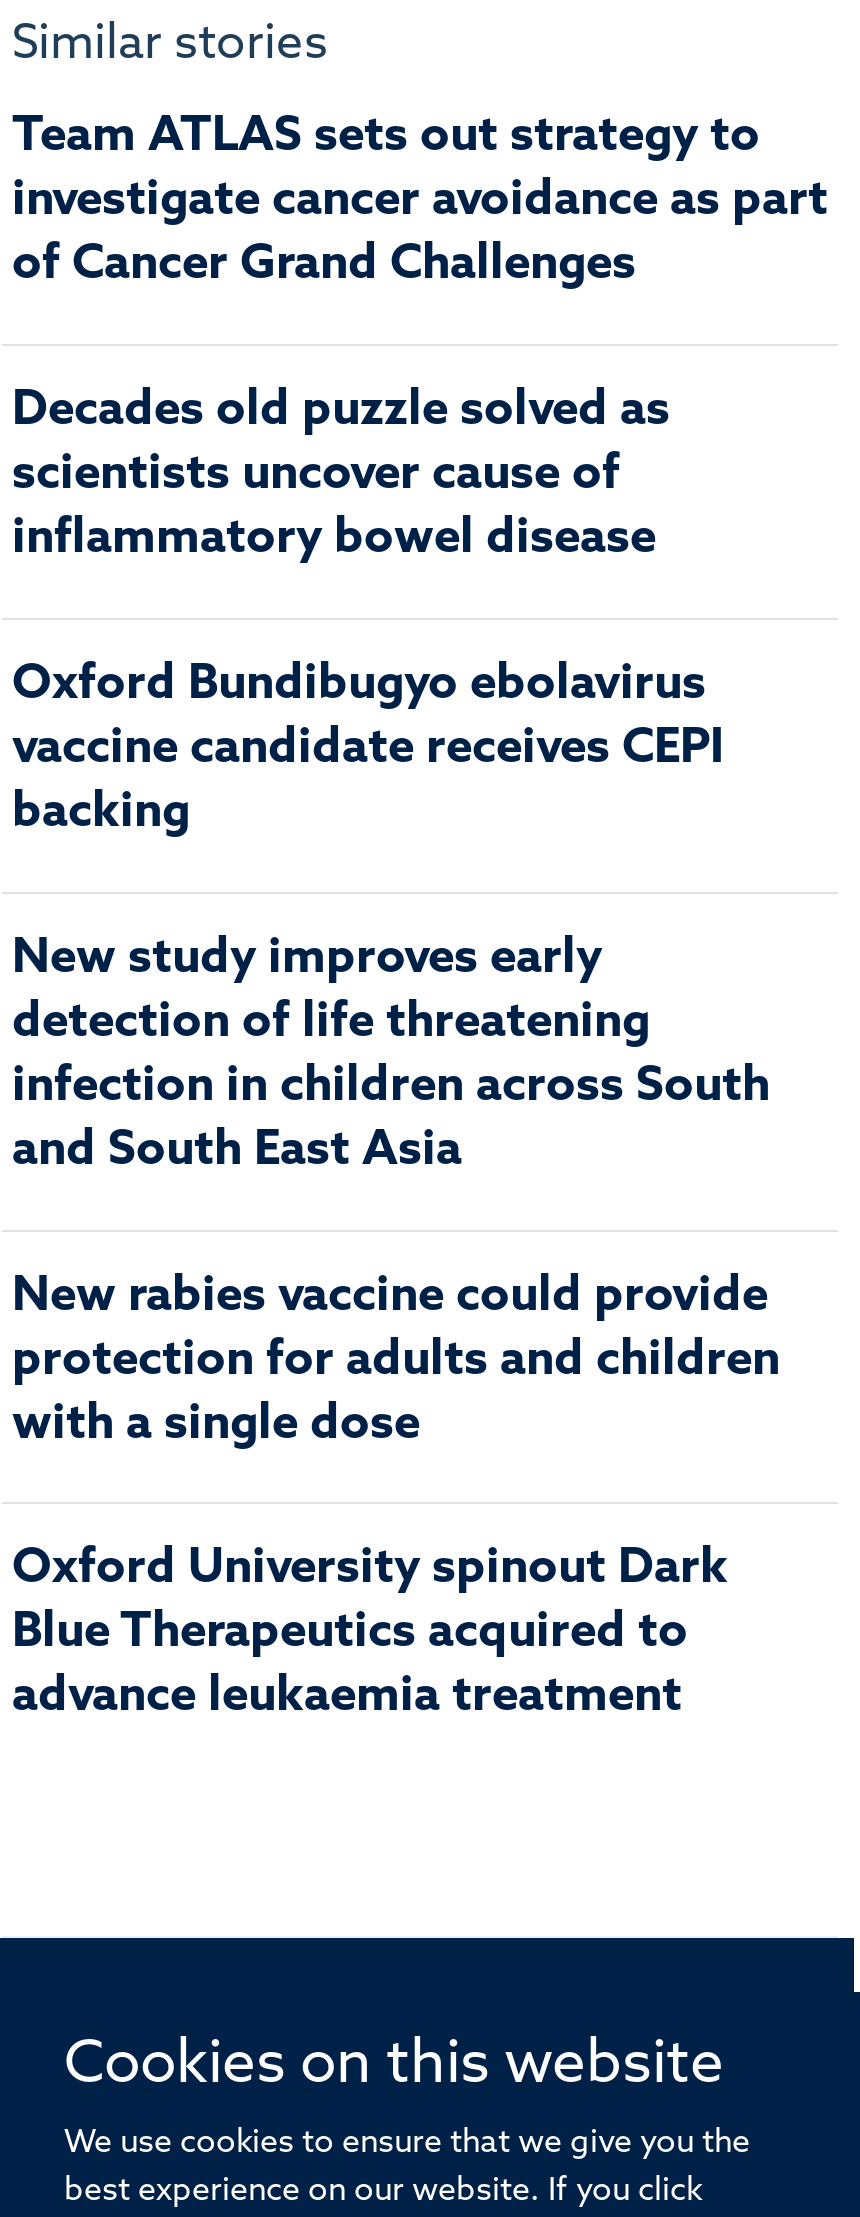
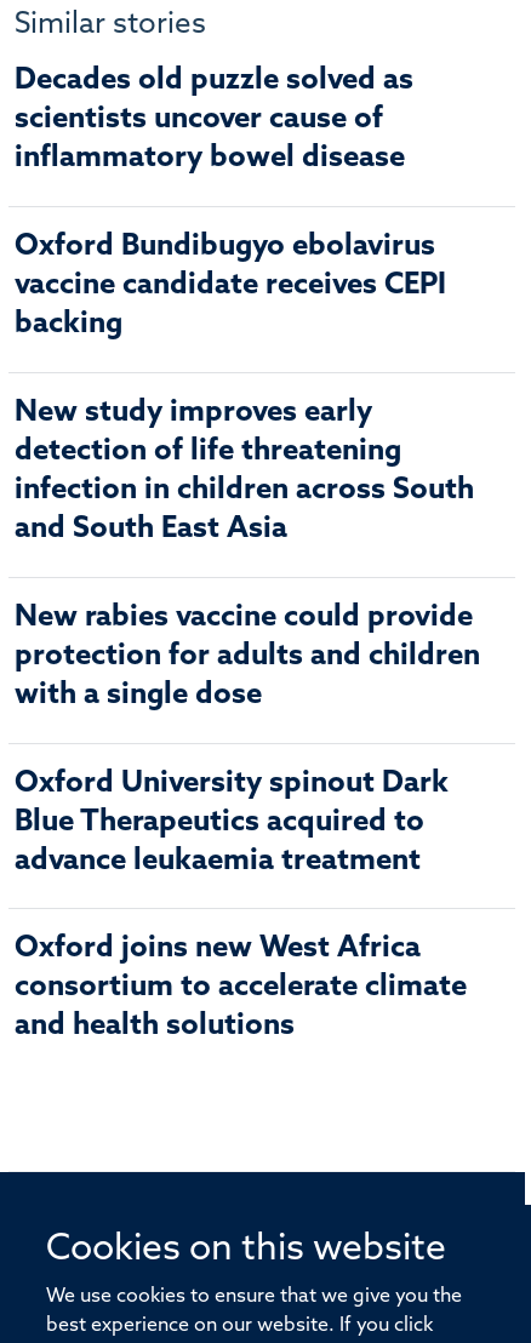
- Team ATLAS sets out strategy to
- investigate cancer avoidance as part
- of Cancer Grand Challenges

moved up: Decades old puzzle solved as | scientists uncover cause of | inflammatory bowel disease | ... | Blue Therapeutics acquired to | advance leukaemia treatment

+ Oxford joins new West Africa
+ consortium to accelerate climate
+ and health solutions
